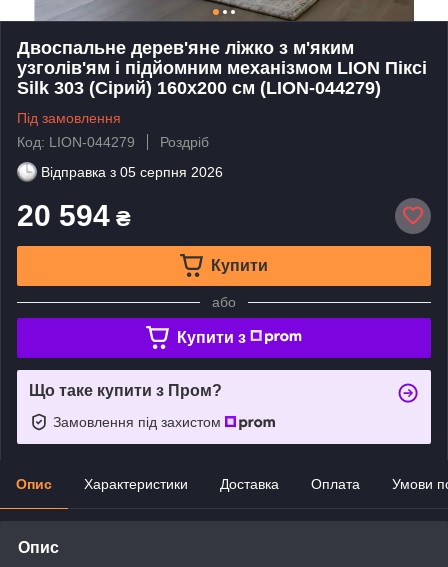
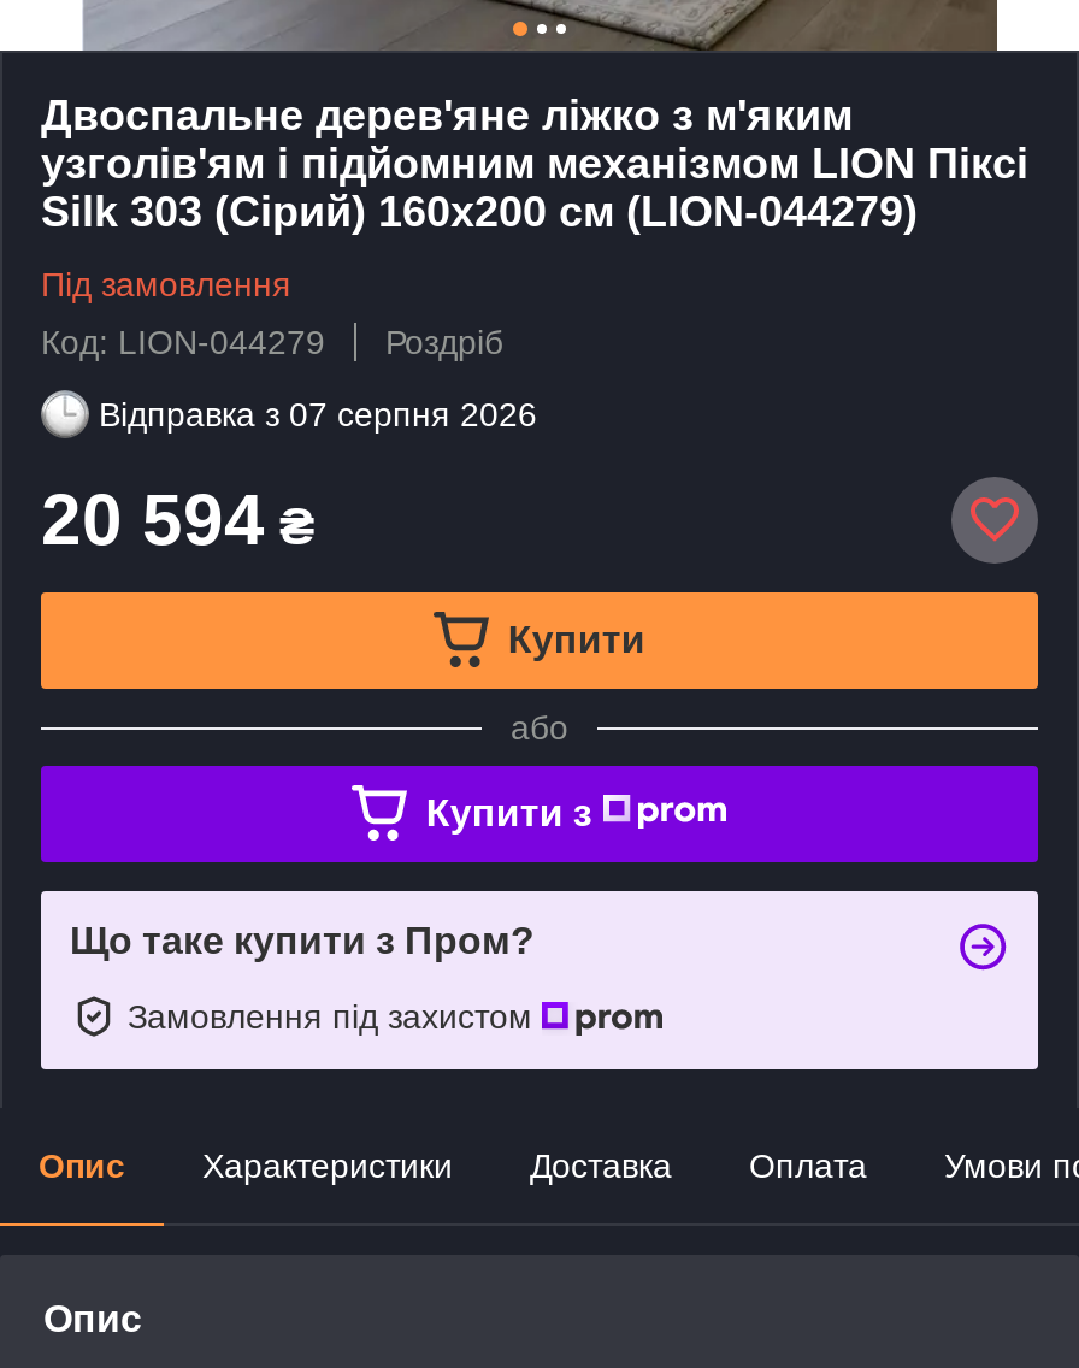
- Відправка з 05 серпня 2026
+ Відправка з 07 серпня 2026
